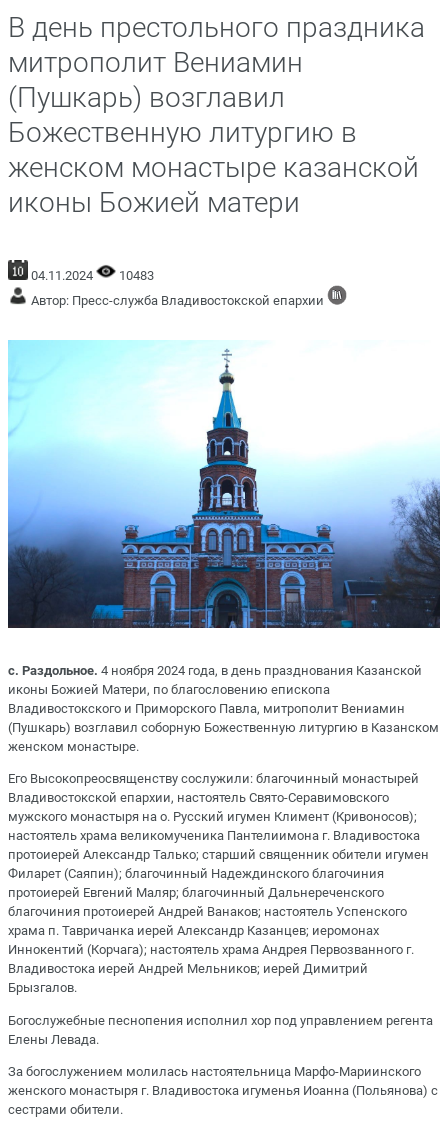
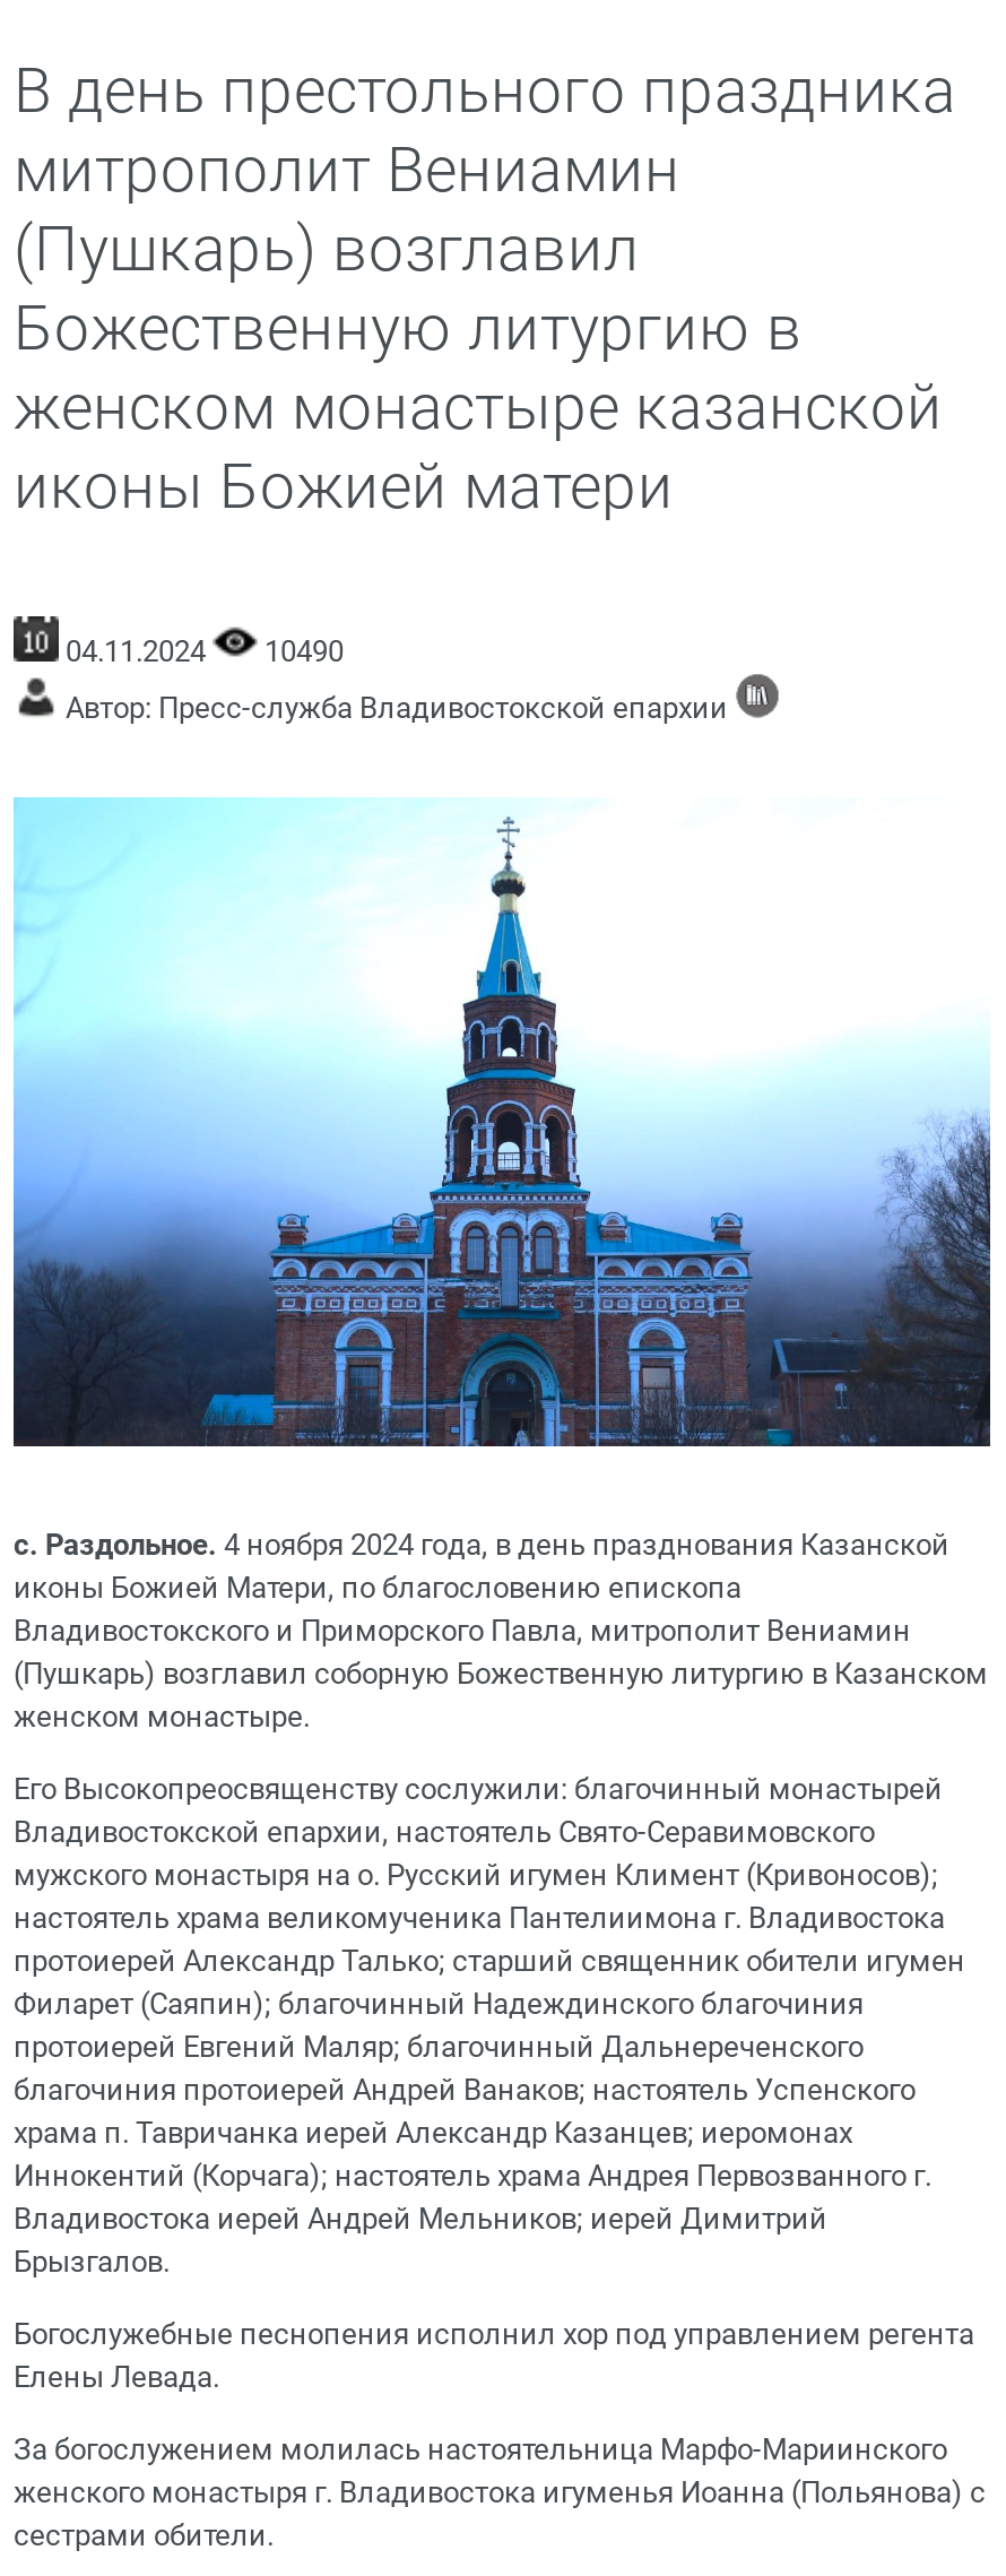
- 04.11.2024 10483
+ 04.11.2024 10490
